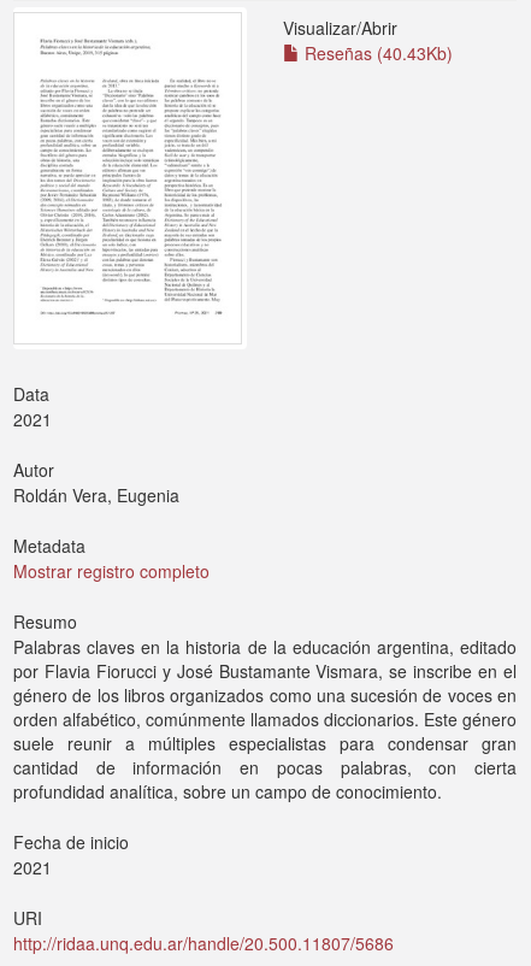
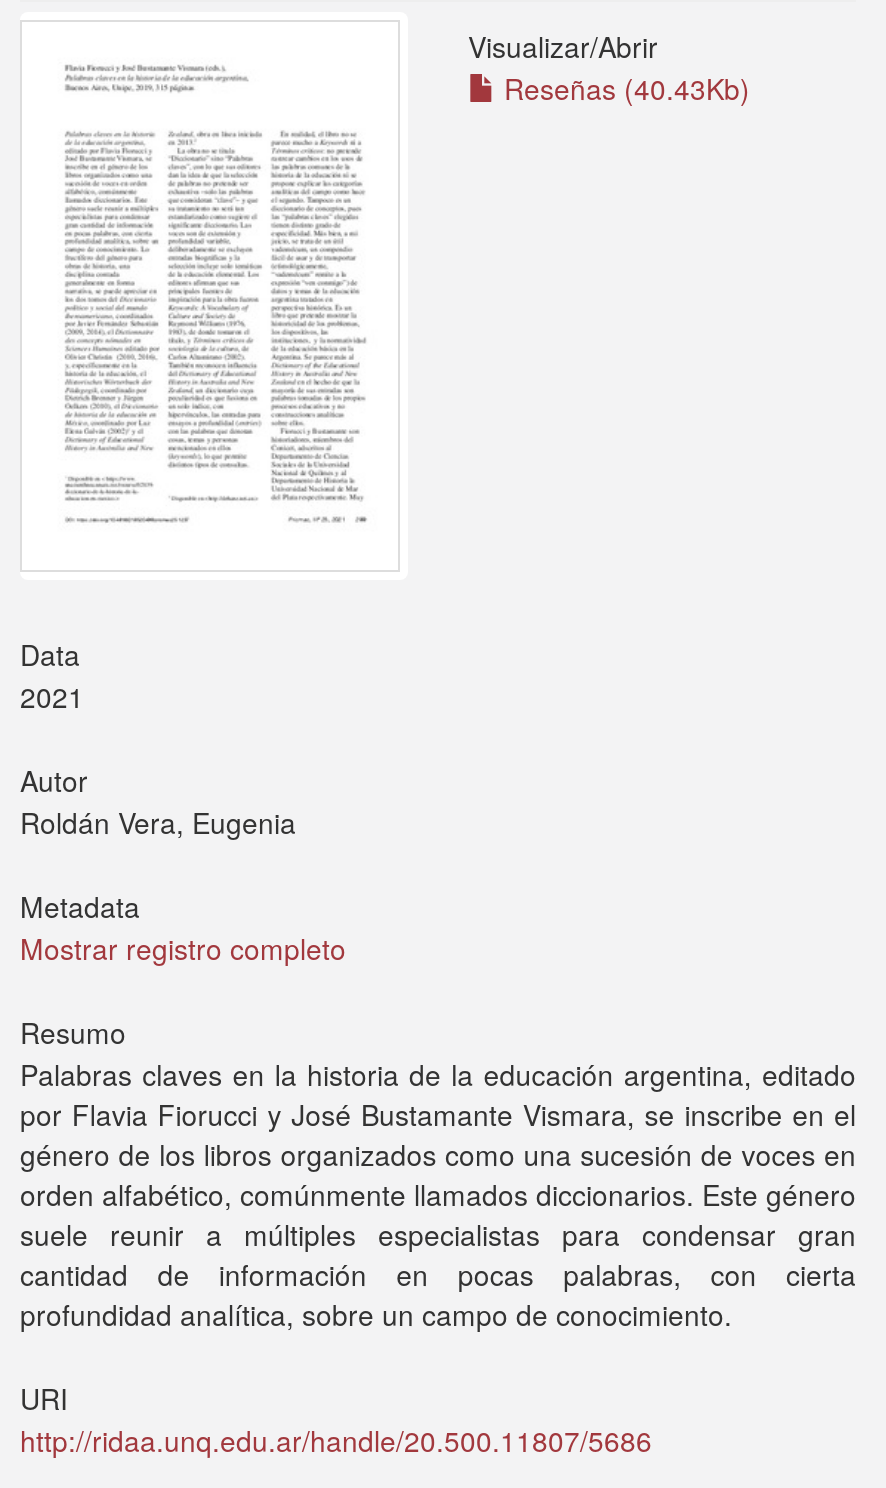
- Fecha de inicio
- 2021
